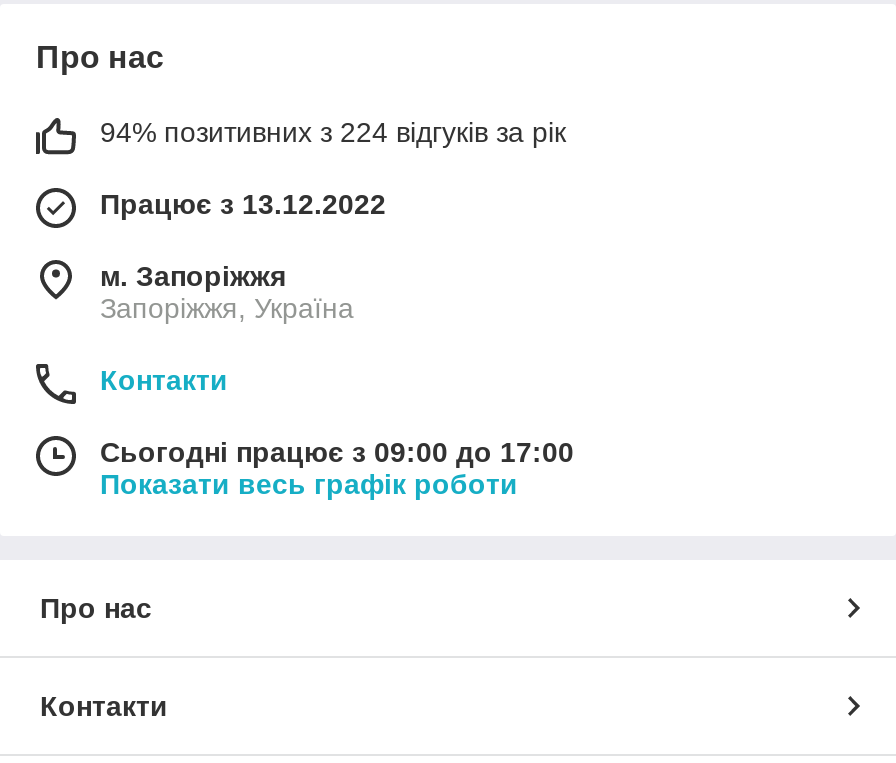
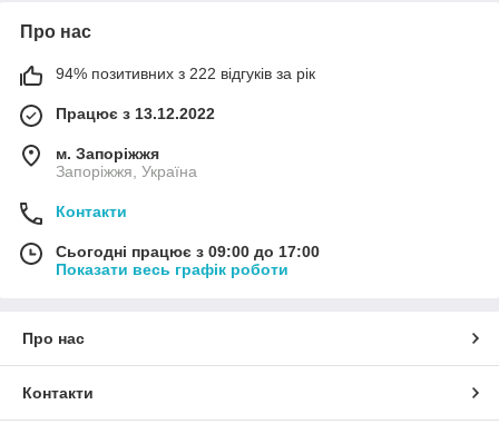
- 94% позитивних з 224 відгуків за рік
+ 94% позитивних з 222 відгуків за рік
